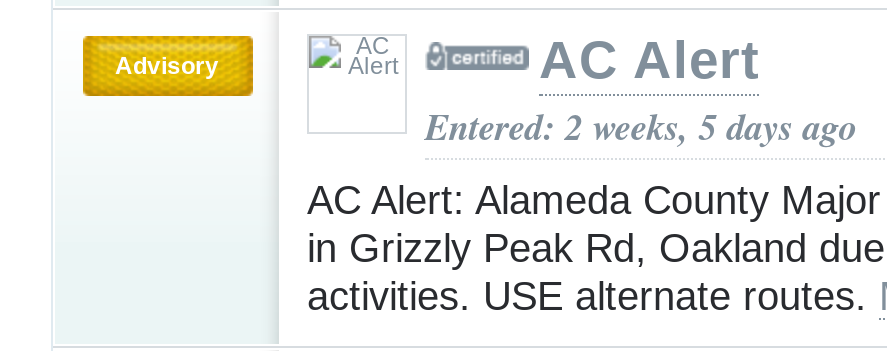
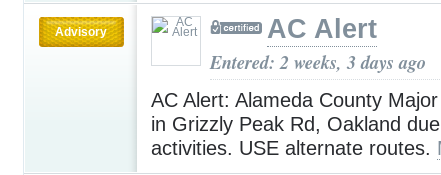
- Entered: 2 weeks, 5 days ago
+ Entered: 2 weeks, 3 days ago
